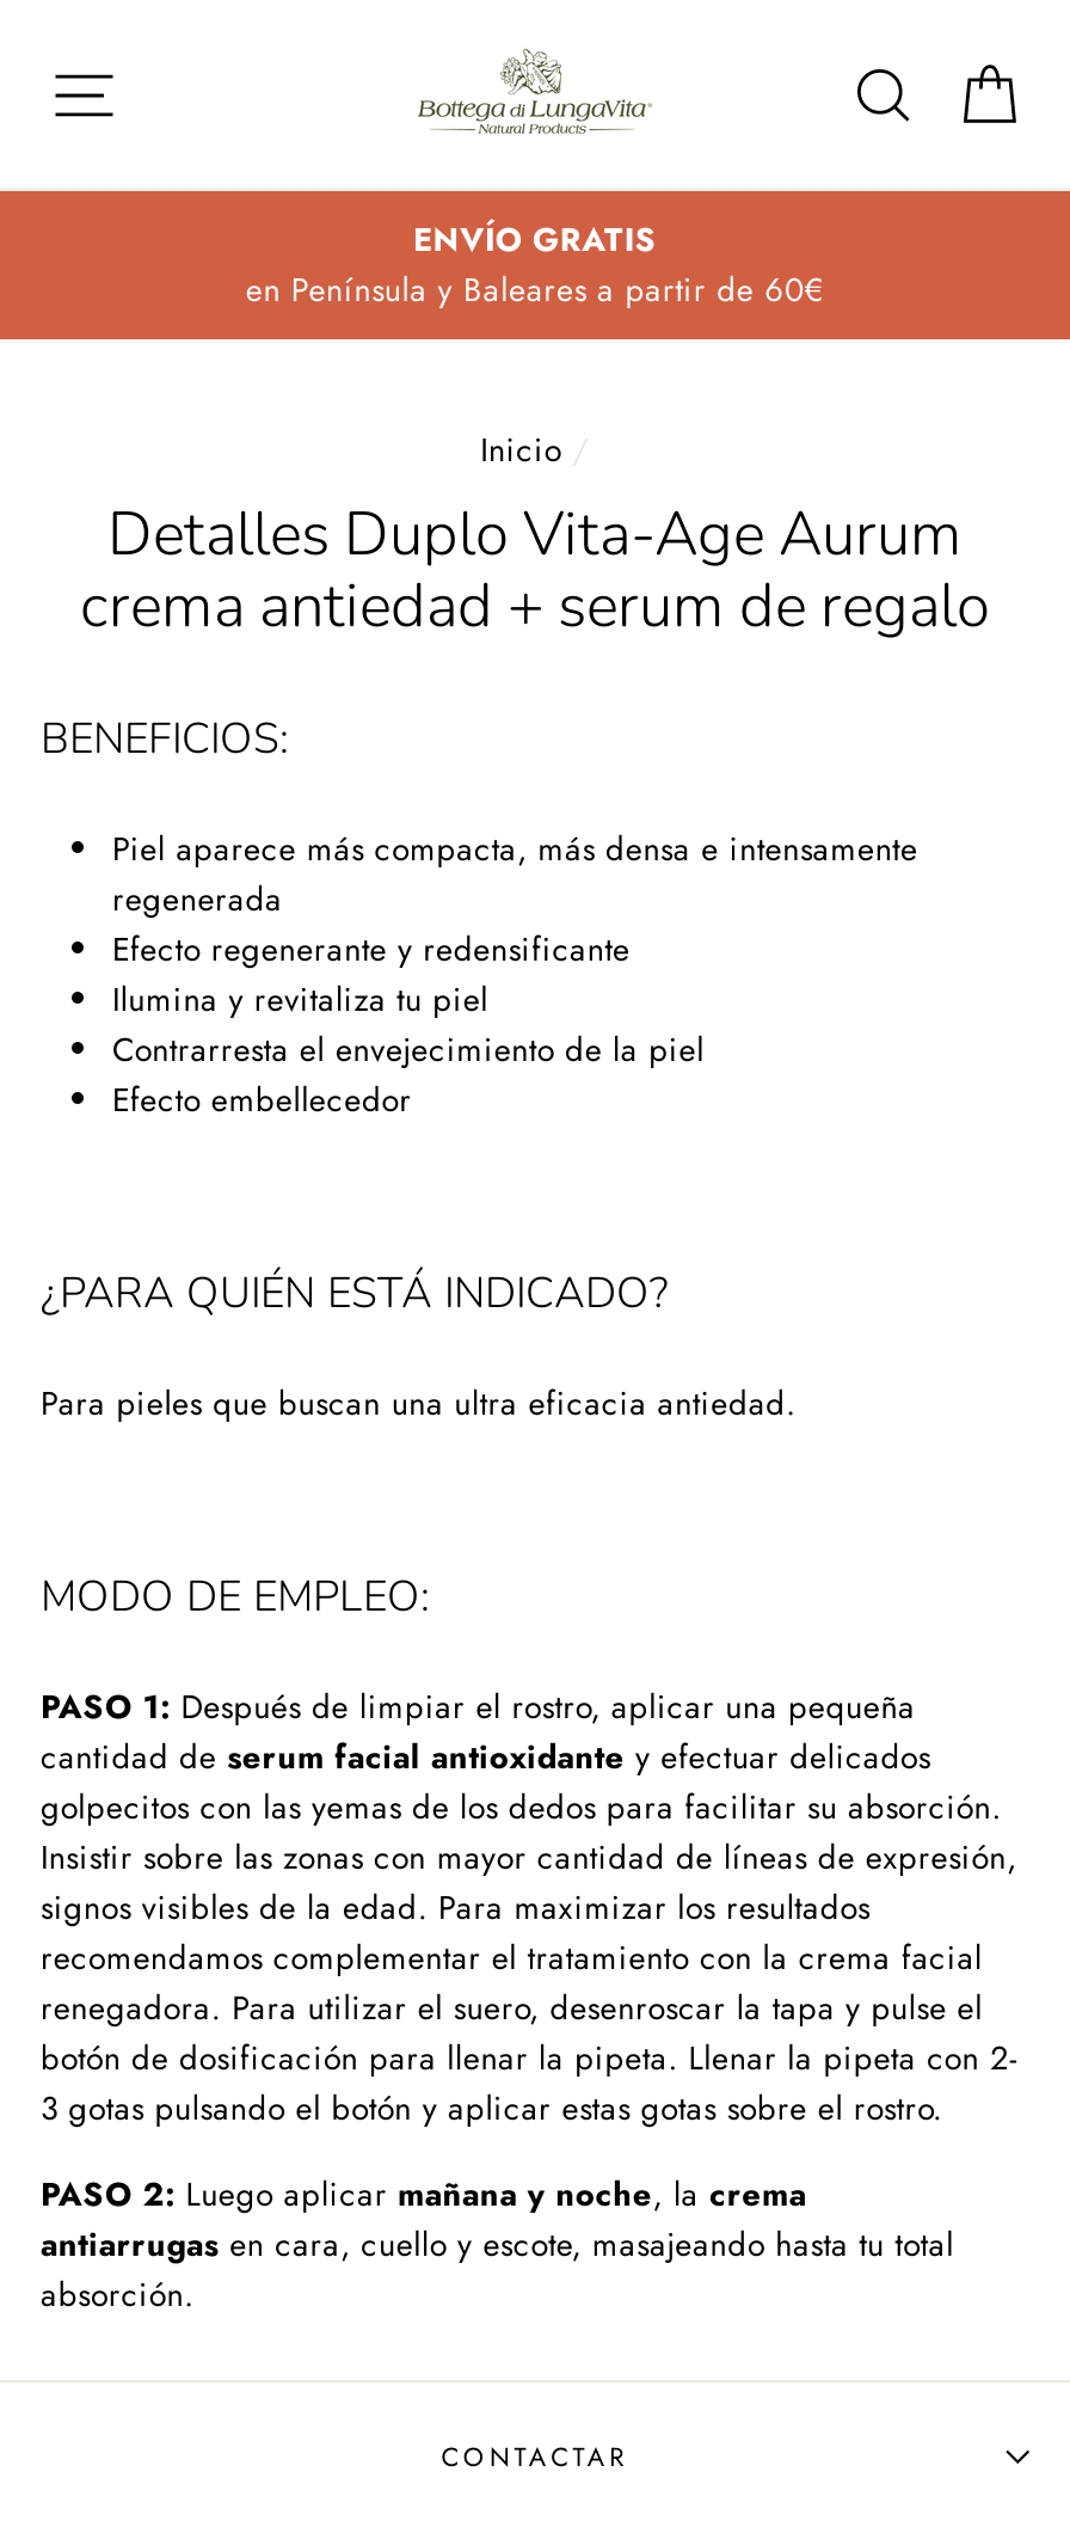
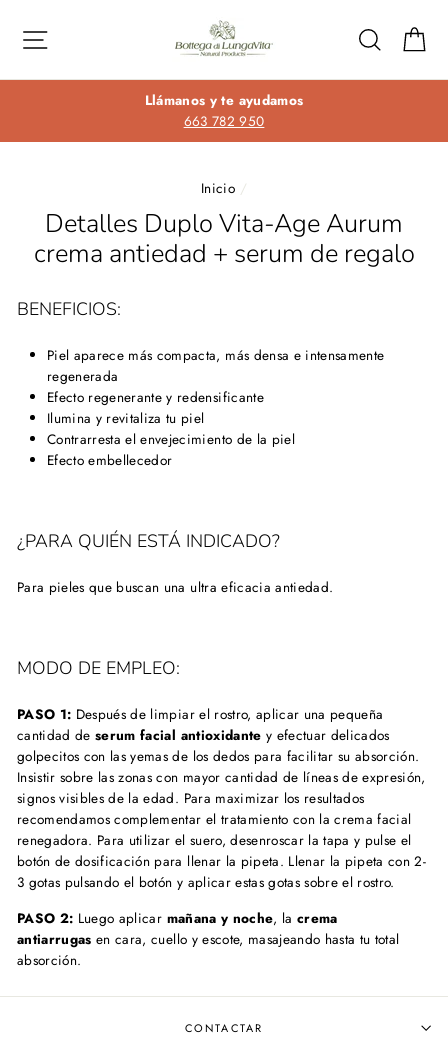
- ENVÍO GRATIS
- en Península y Baleares a partir de 60€
+ Llámanos y te ayudamos
+ 663 782 950
